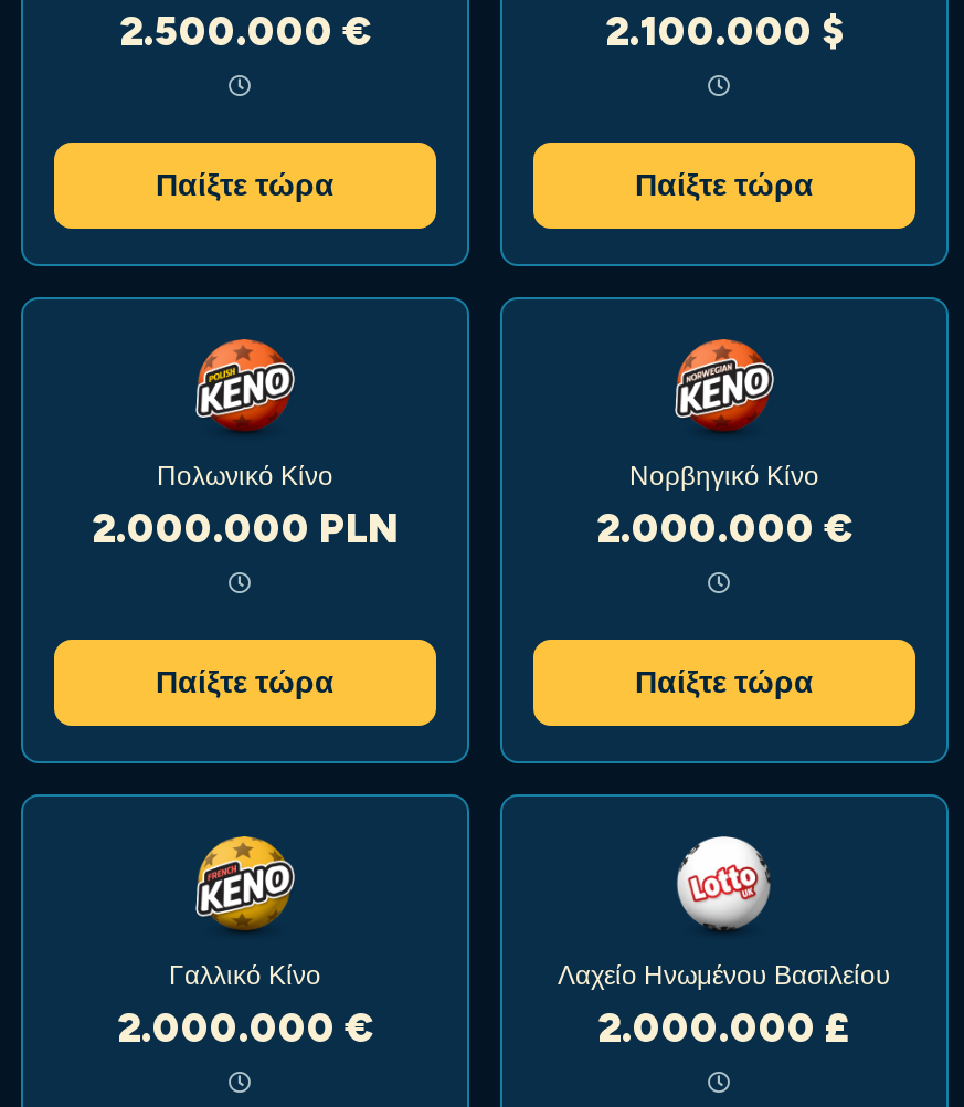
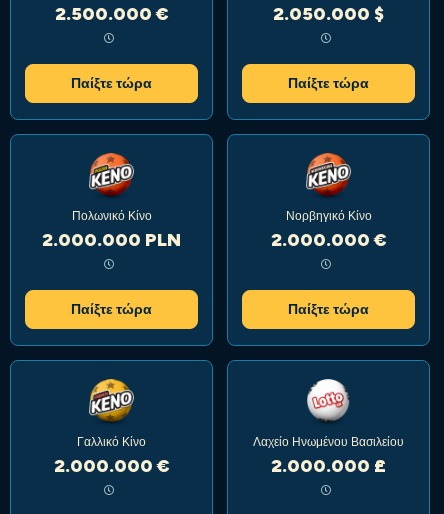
- 2.100.000 $
+ 2.050.000 $
